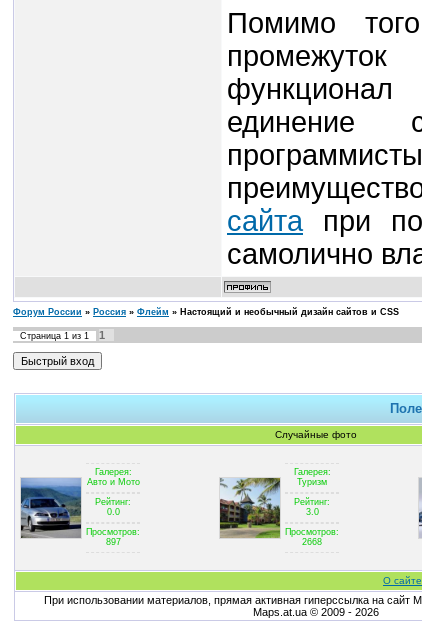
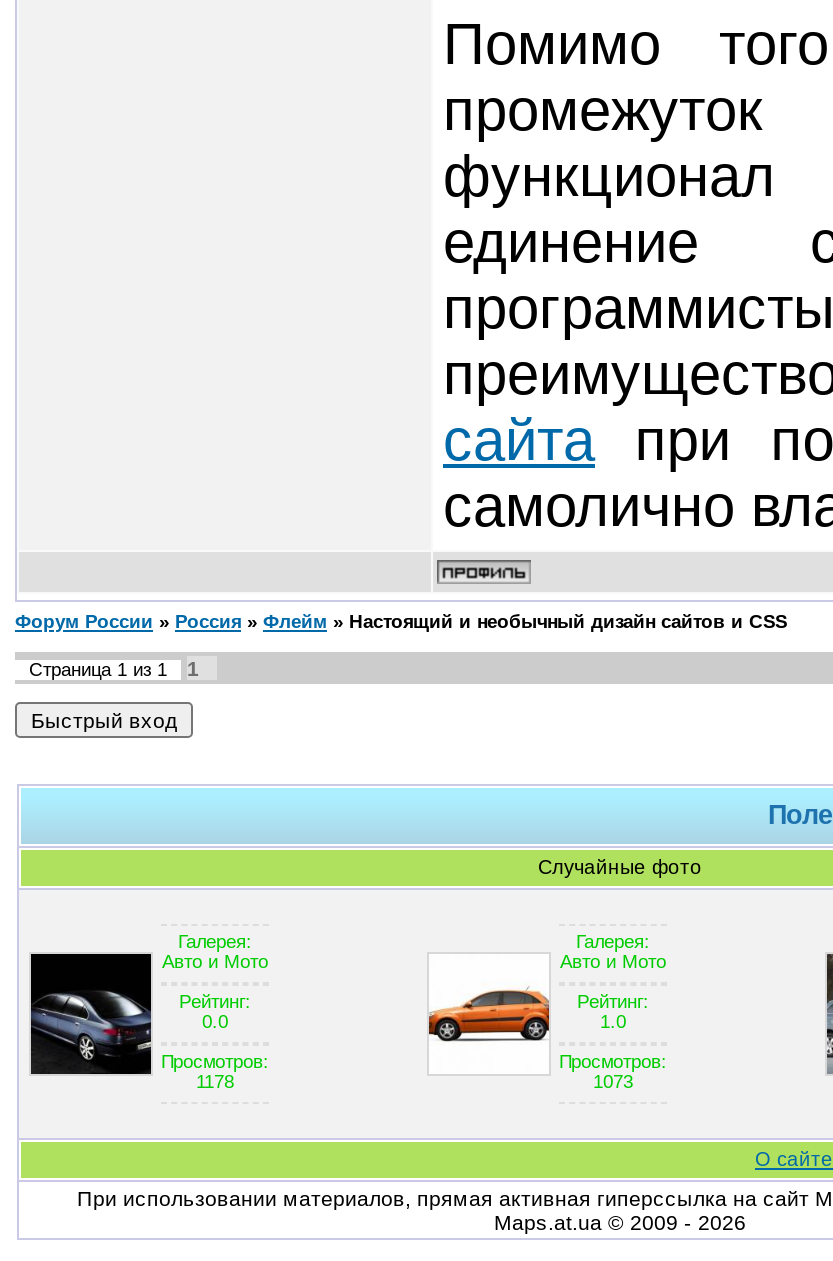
- [image]
- 897
+ [image]
+ 1178

- [image]
- Туризм
+ [image]
+ Авто и Мото

- 3.0
+ 1.0

- 2668
+ 1073
